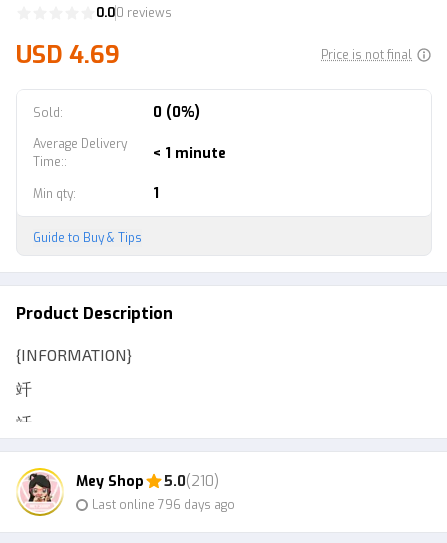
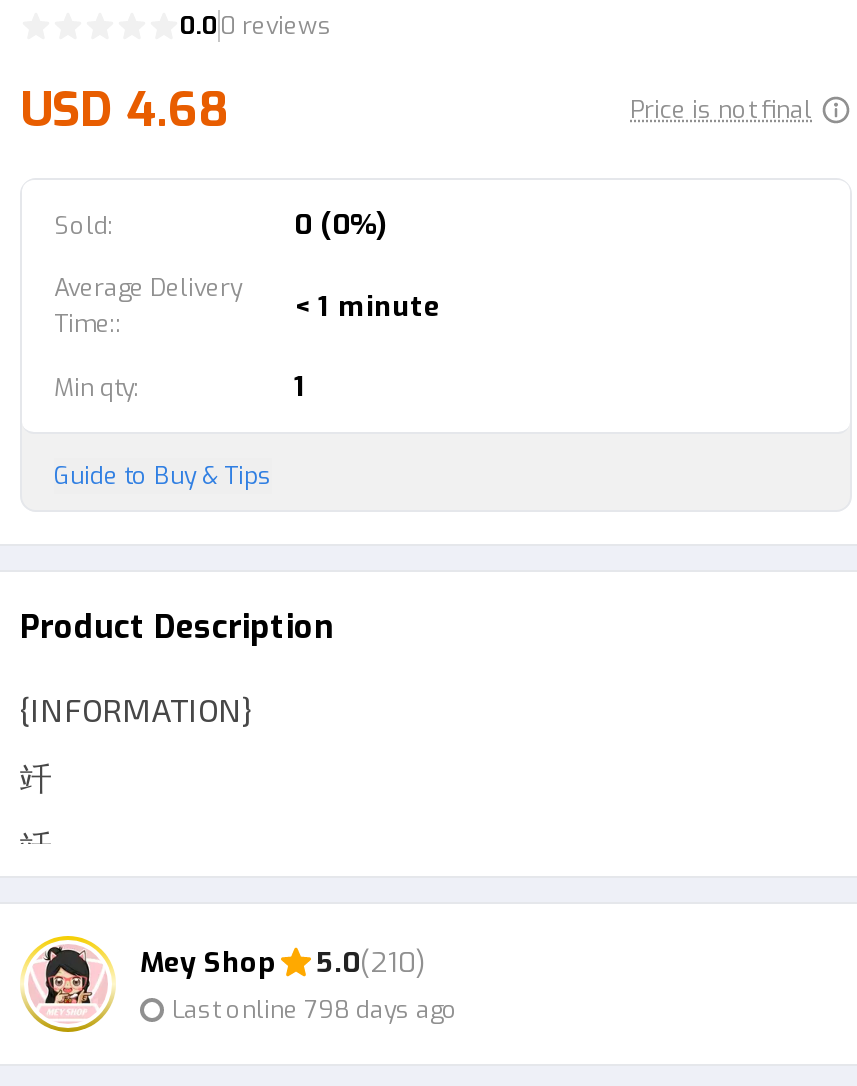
- USD 4.69
+ USD 4.68

- Last online 796 days ago
+ Last online 798 days ago
